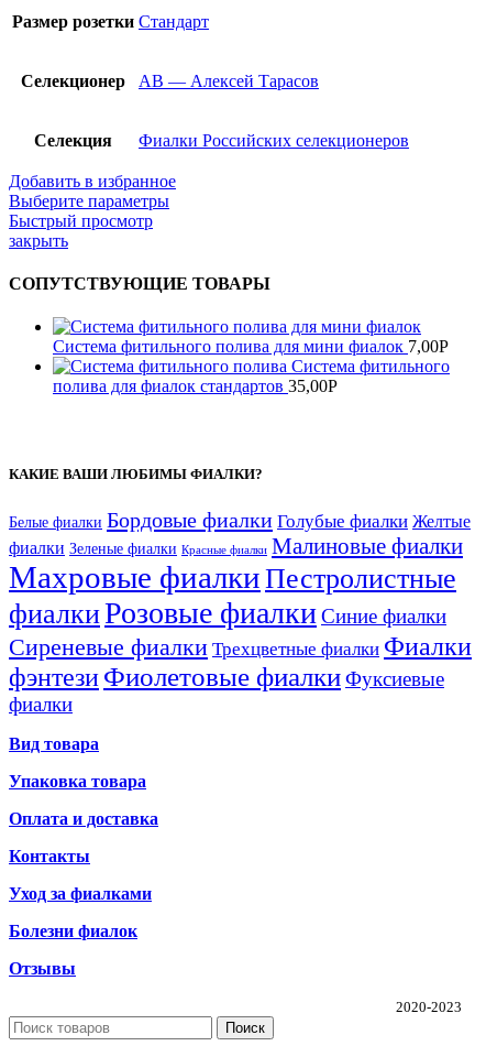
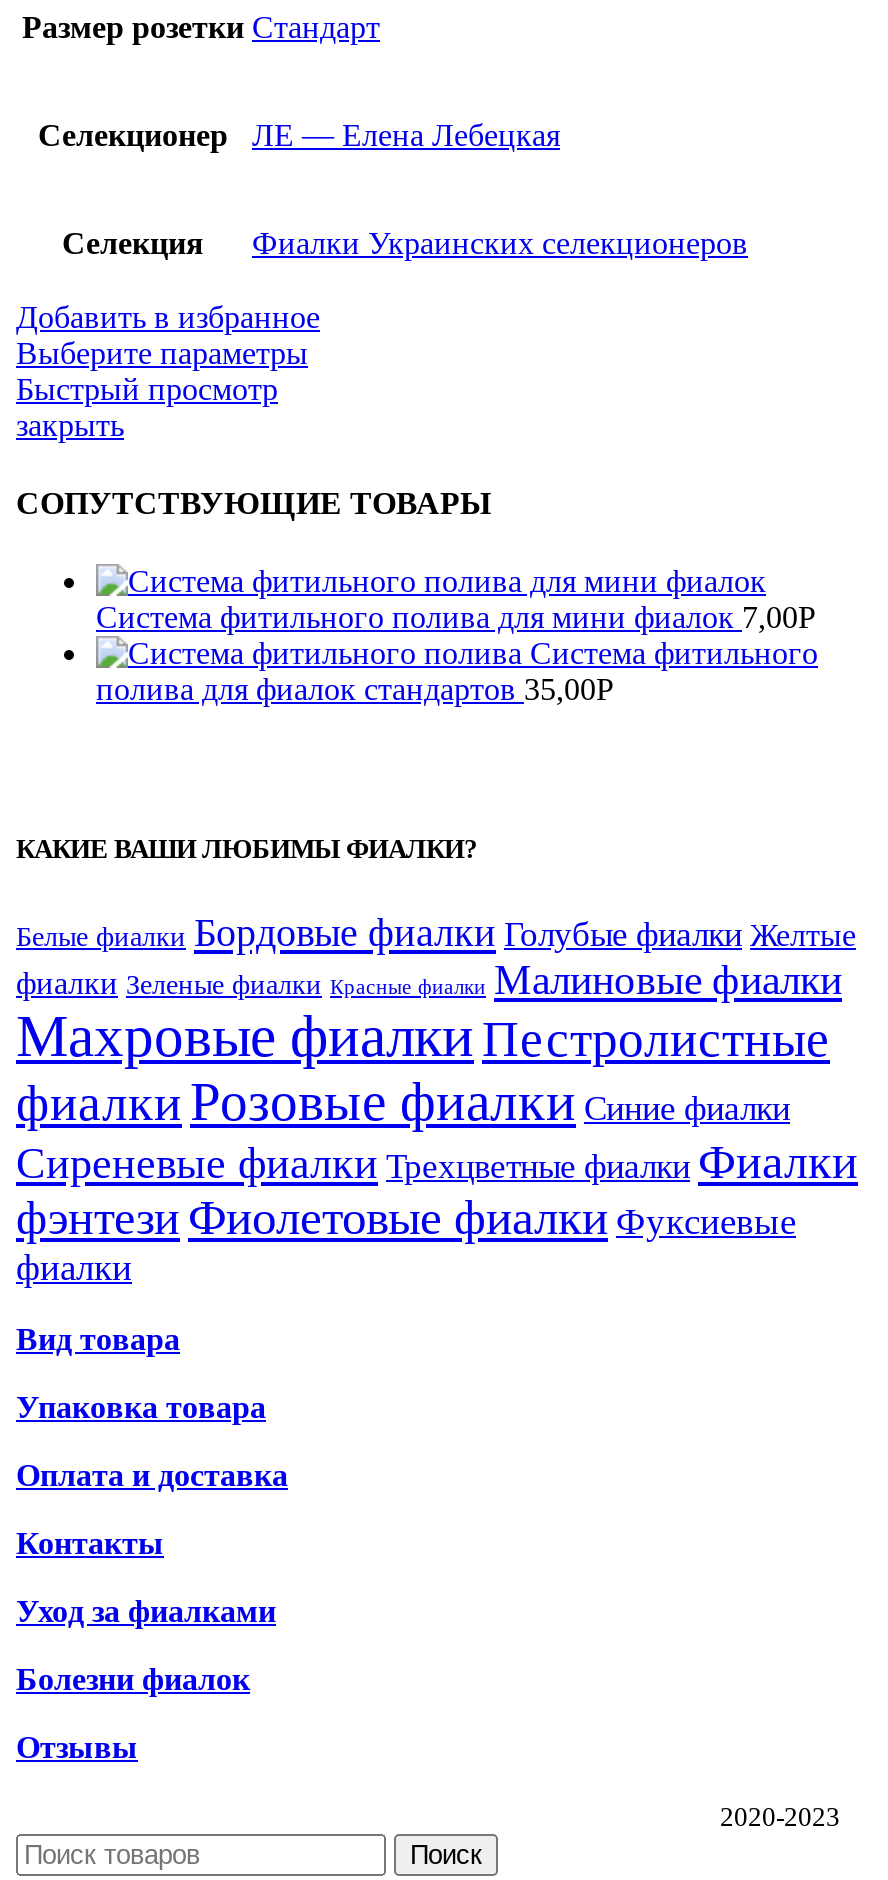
- АВ — Алексей Тарасов
+ ЛЕ — Елена Лебецкая

- Фиалки Российских селекционеров
+ Фиалки Украинских селекционеров
